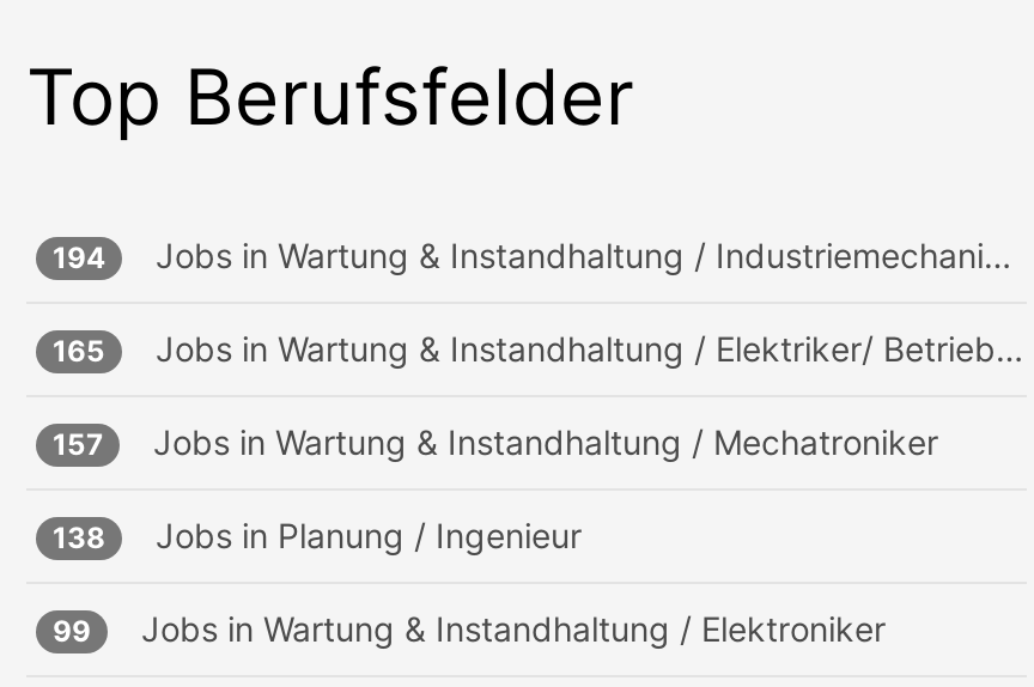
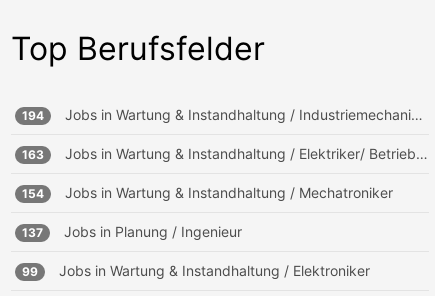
- 165
+ 163

- 157 Jobs in Wartung & Instandhaltung / Mechatroniker
+ 154 Jobs in Wartung & Instandhaltung / Mechatroniker

- 138 Jobs in Planung / Ingenieur
+ 137 Jobs in Planung / Ingenieur
